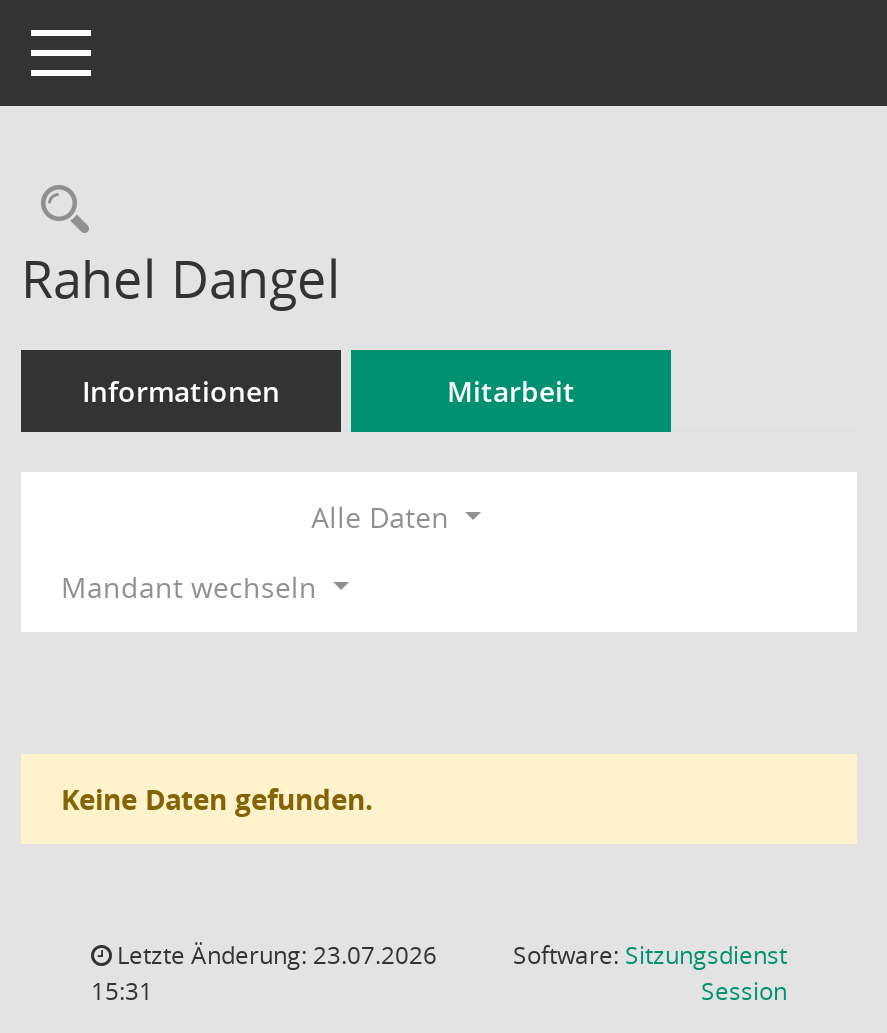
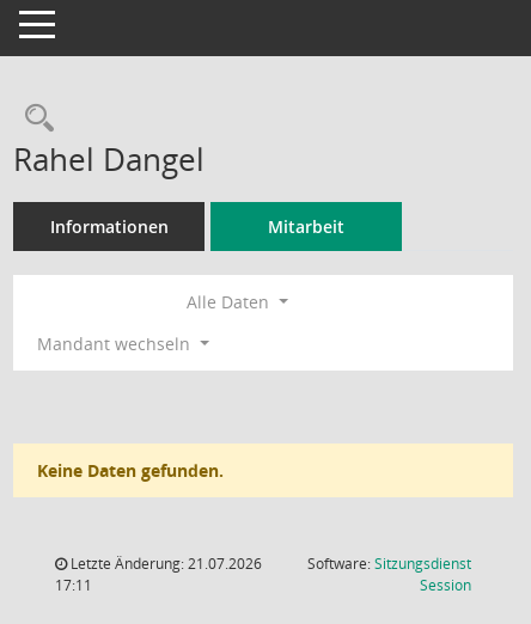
- Letzte Änderung: 23.07.2026
+ Letzte Änderung: 21.07.2026

- 15:31
+ 17:11
